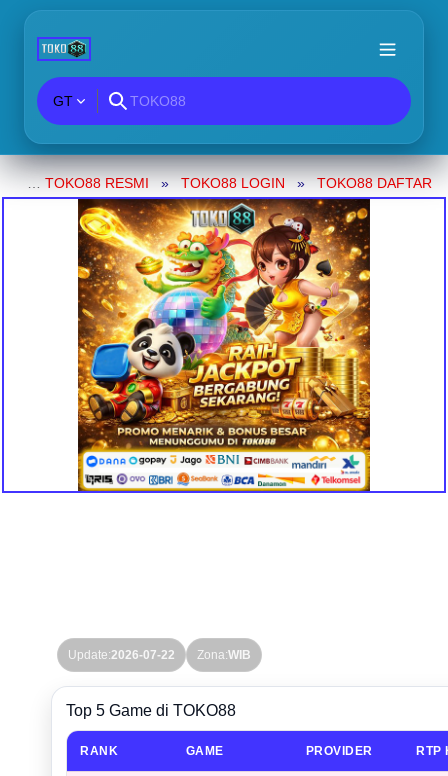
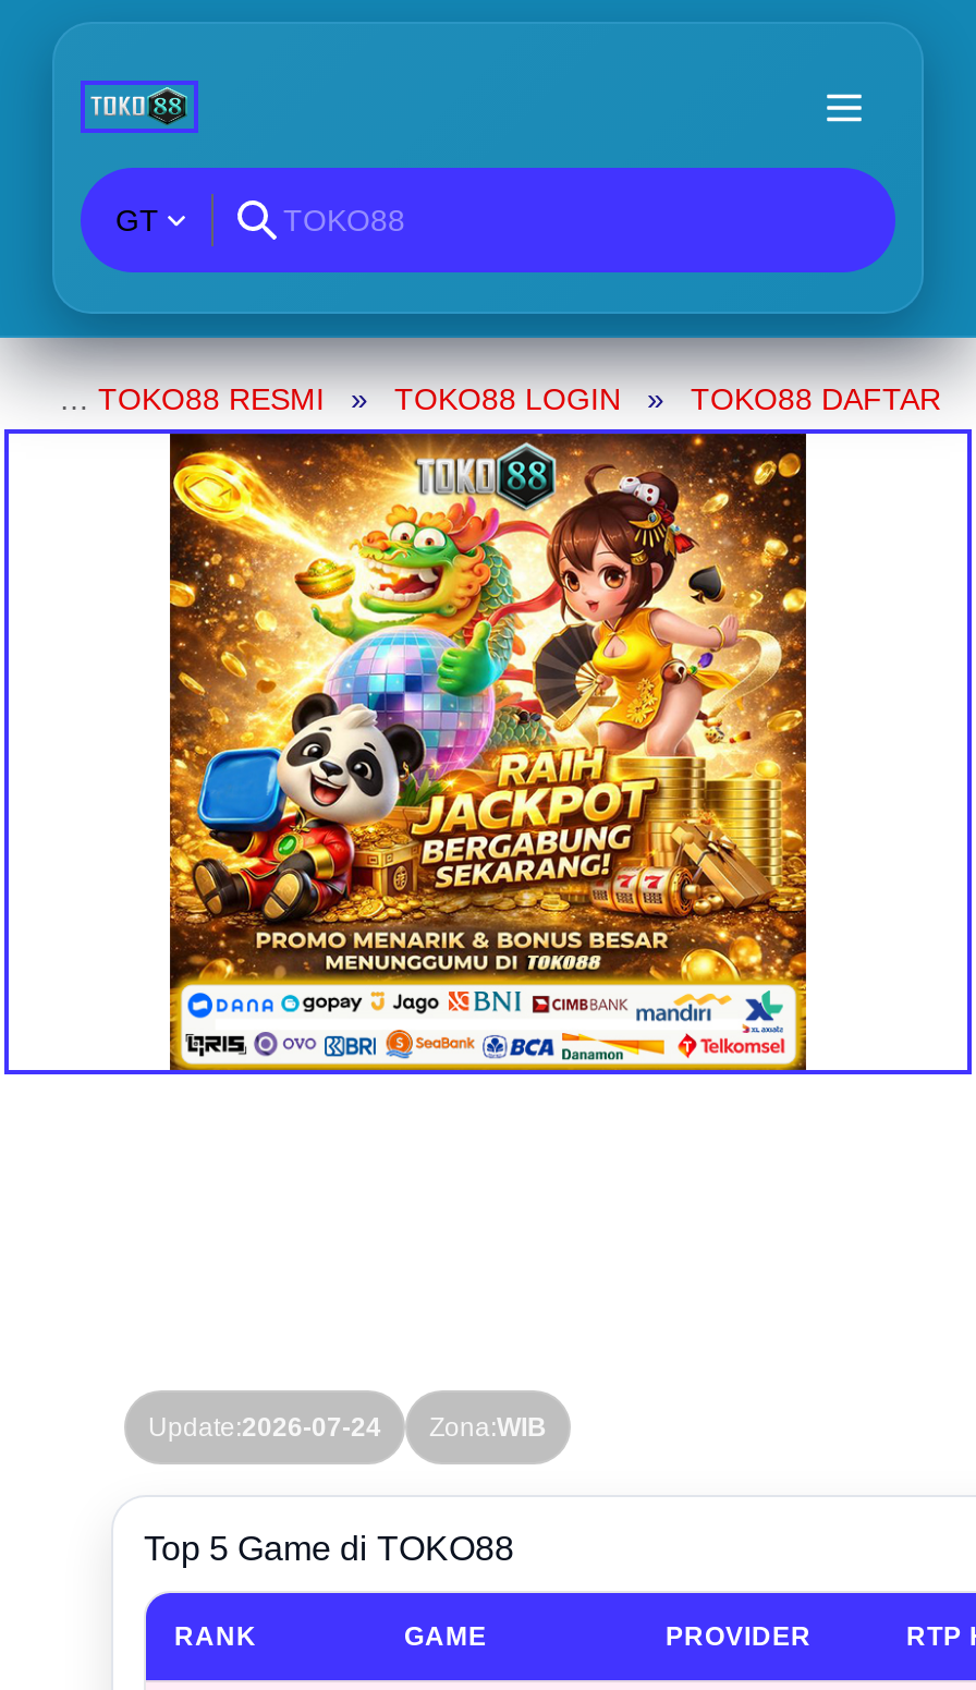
- Update:2026-07-22 Zona:WIB
+ Update:2026-07-24 Zona:WIB
